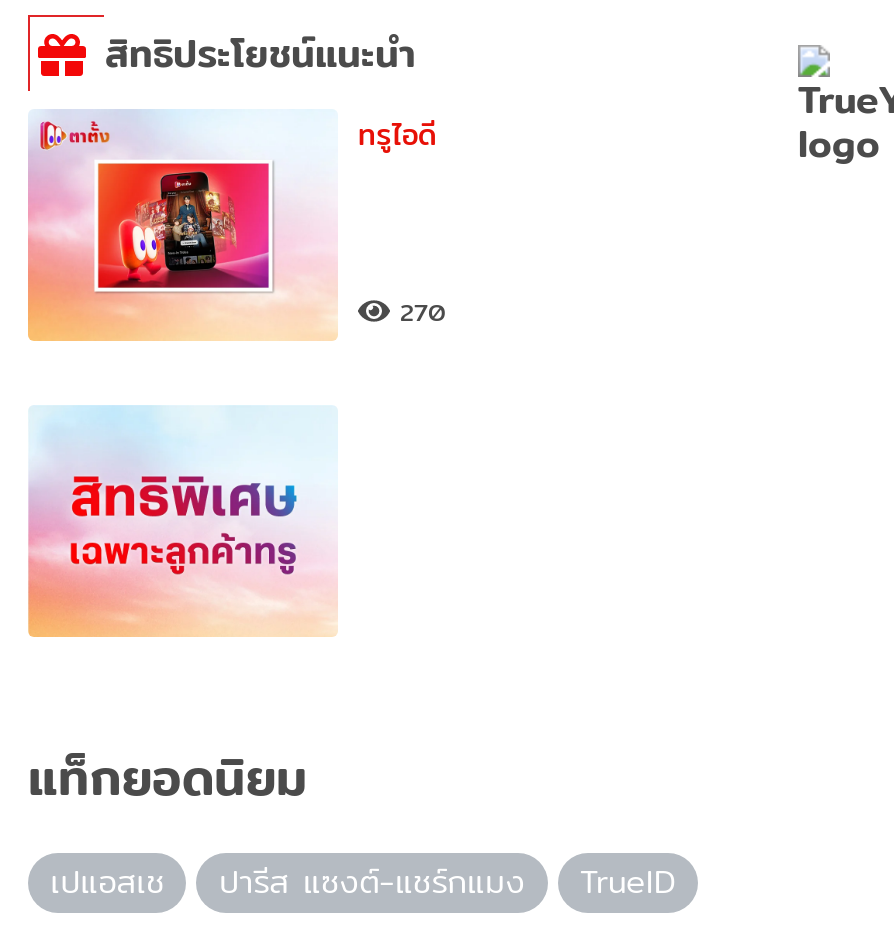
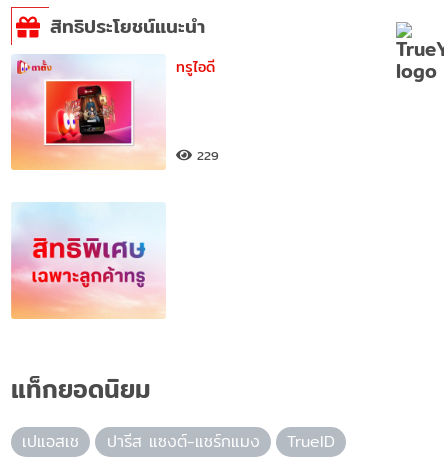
- 270
+ 229
